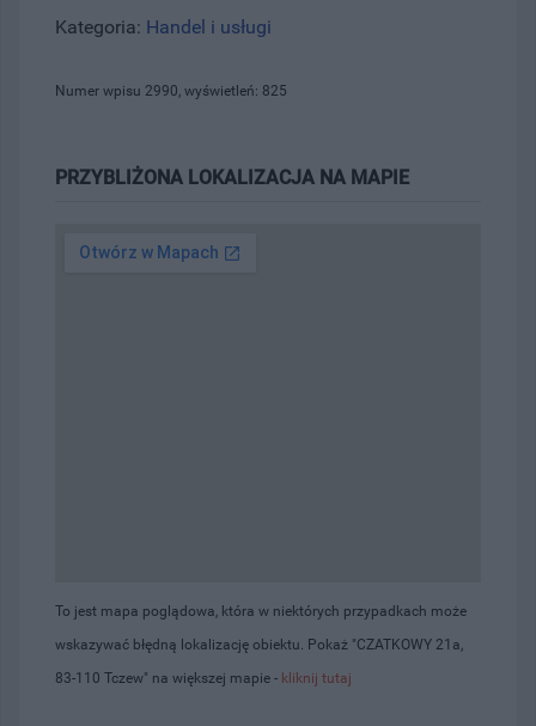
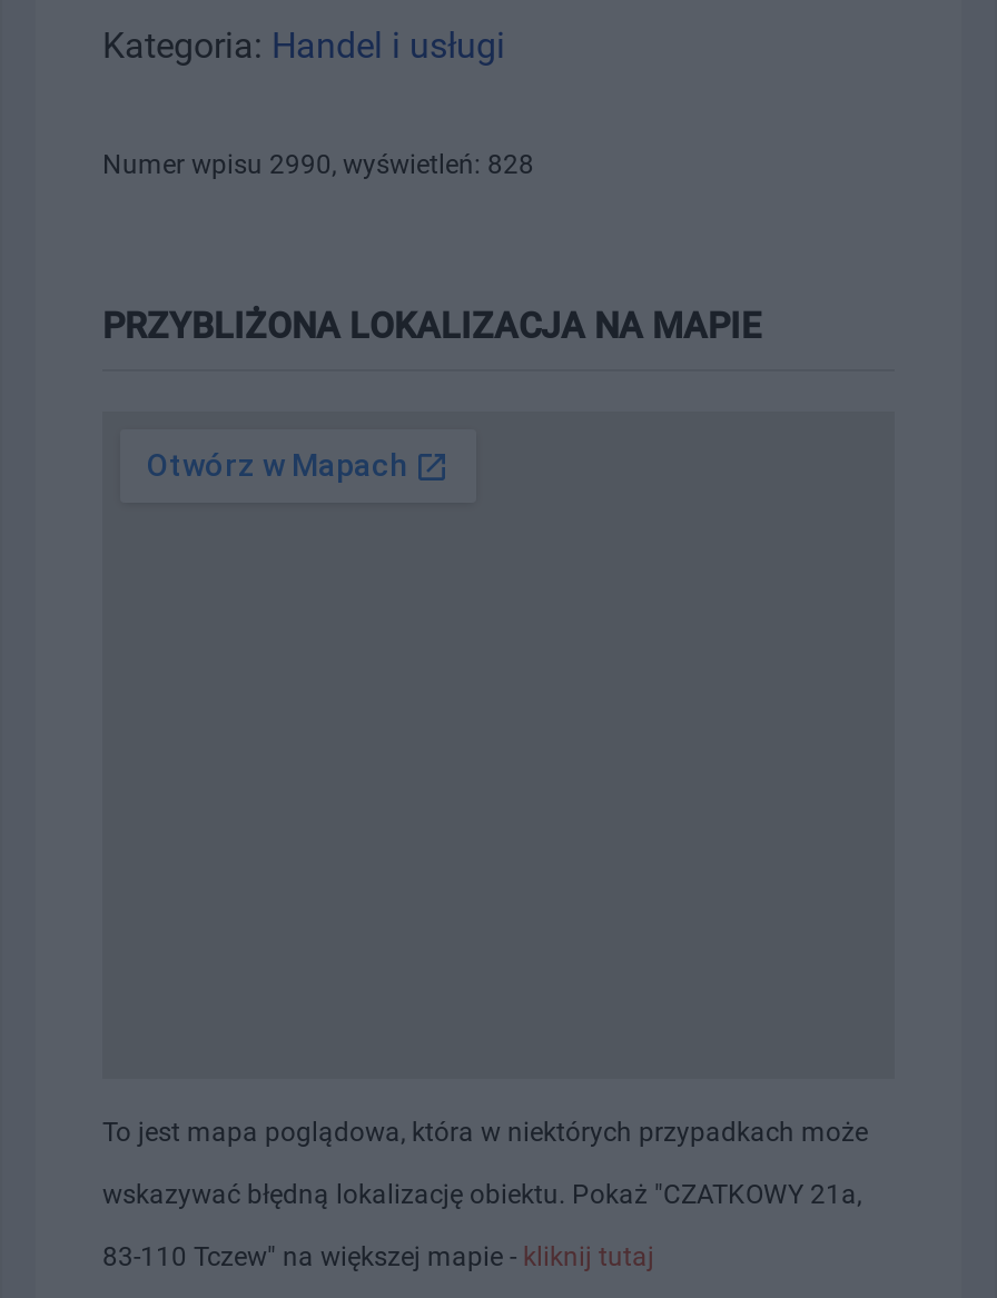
- Numer wpisu 2990, wyświetleń: 825
+ Numer wpisu 2990, wyświetleń: 828
